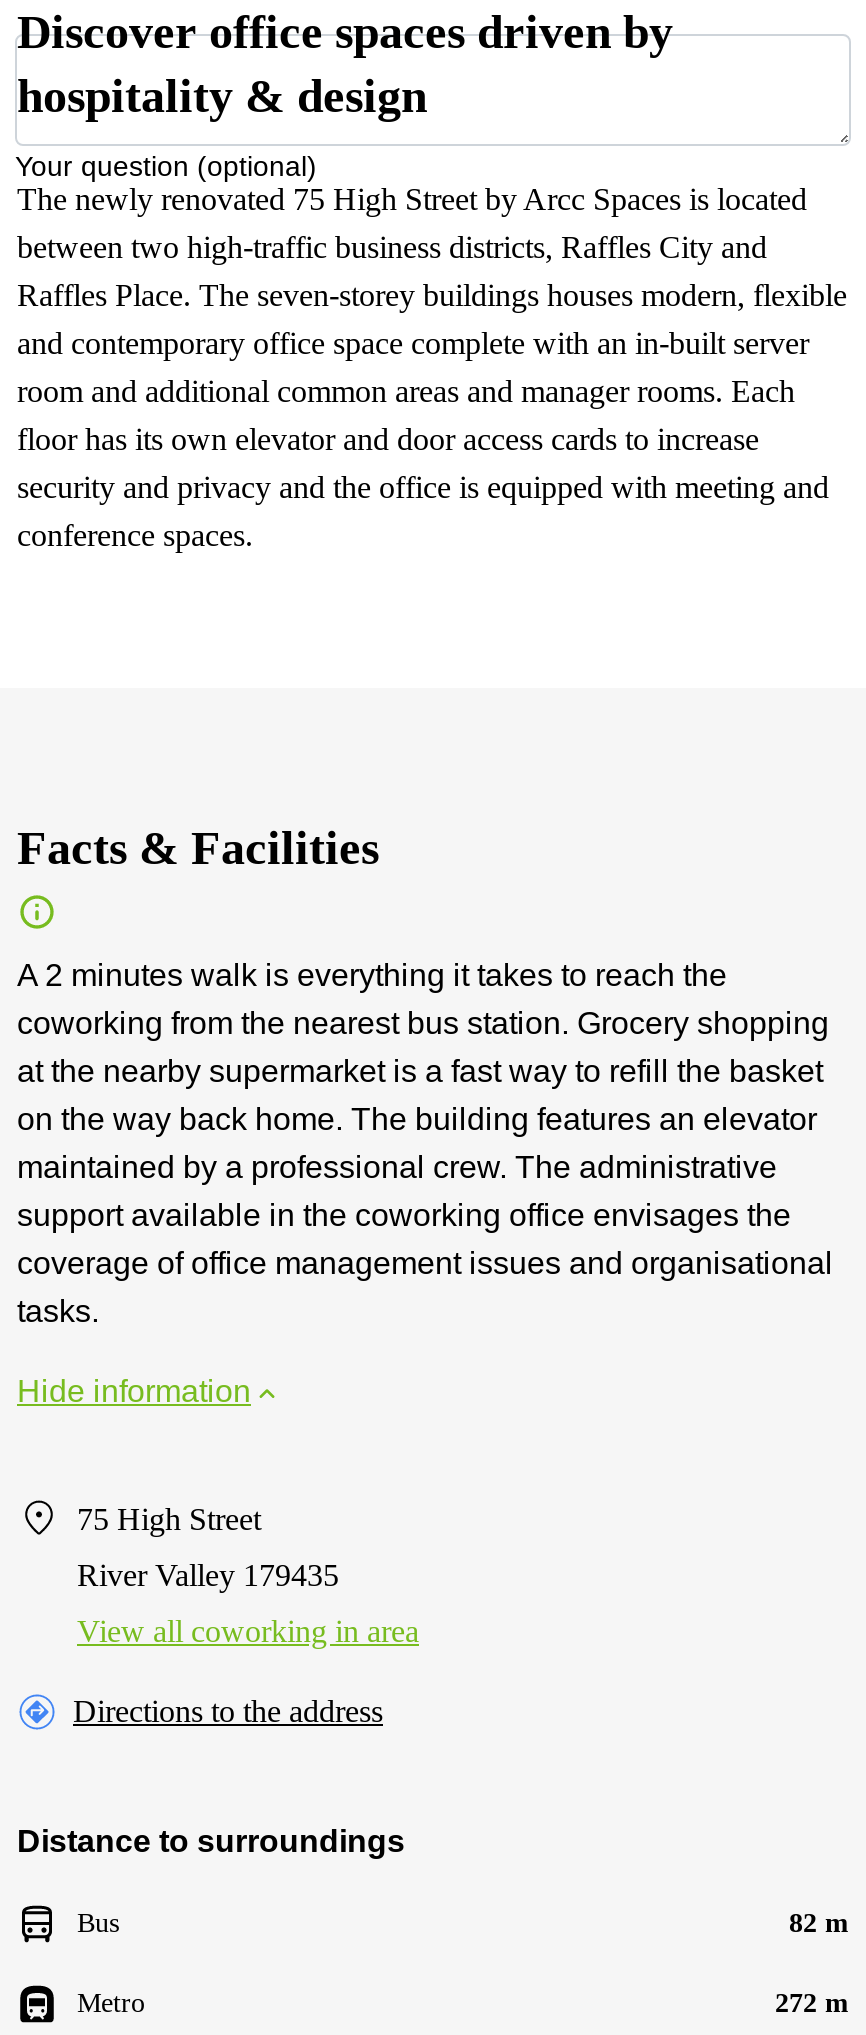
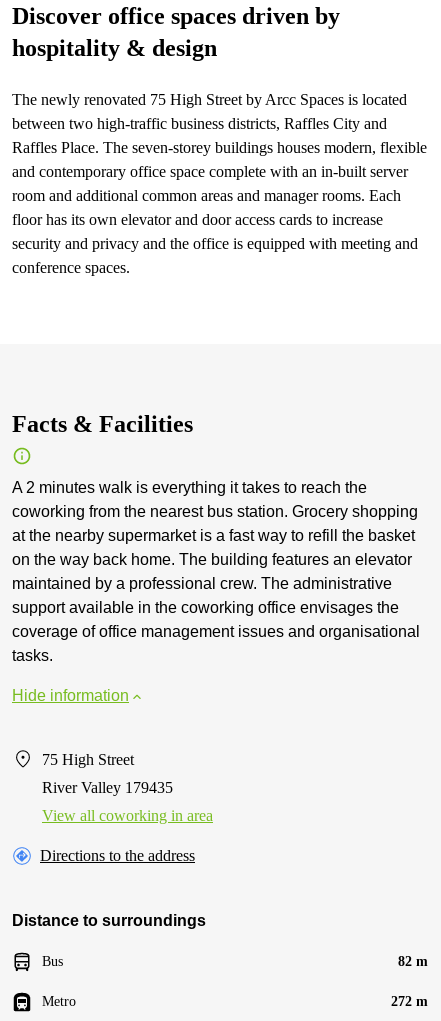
- Your question (optional)
